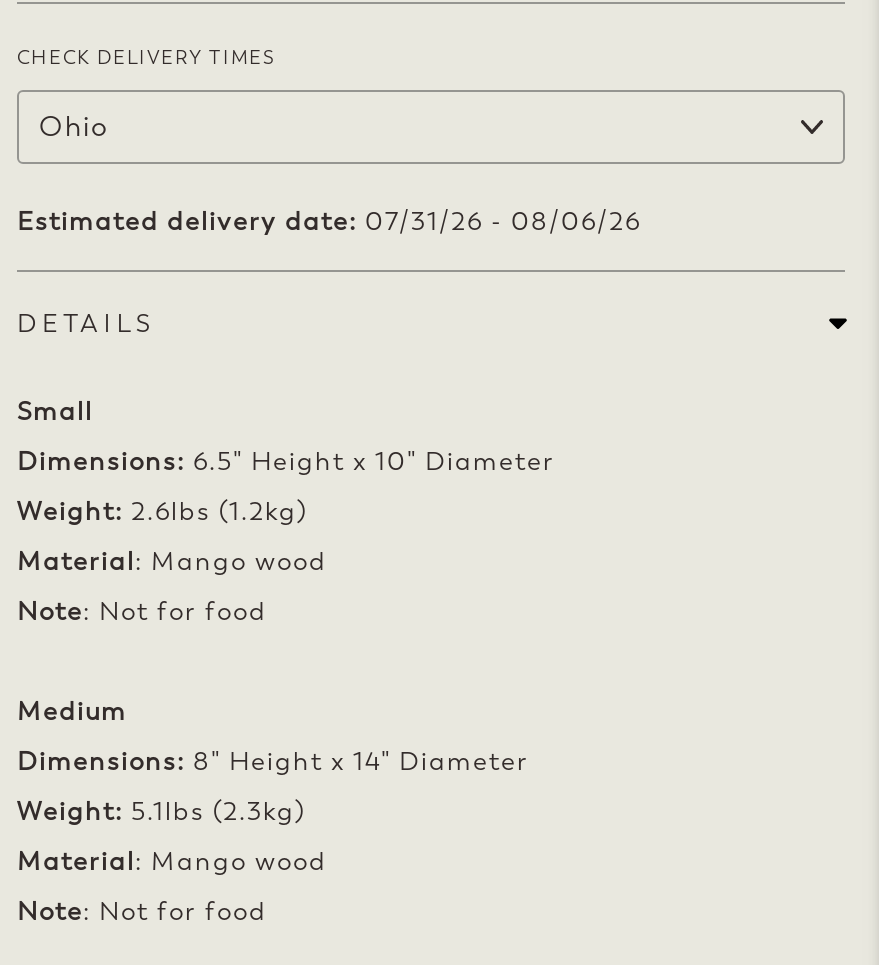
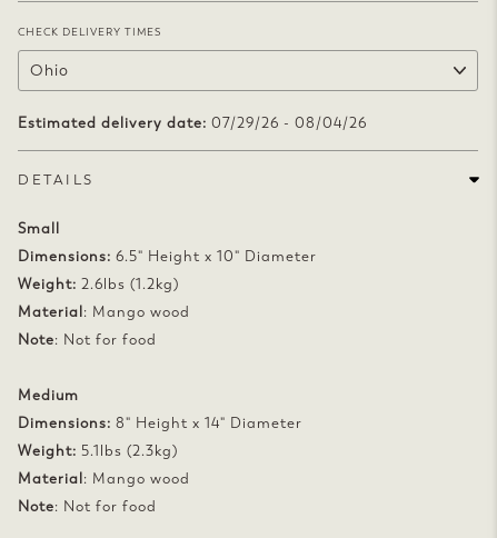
- Estimated delivery date: 07/31/26 - 08/06/26
+ Estimated delivery date: 07/29/26 - 08/04/26
